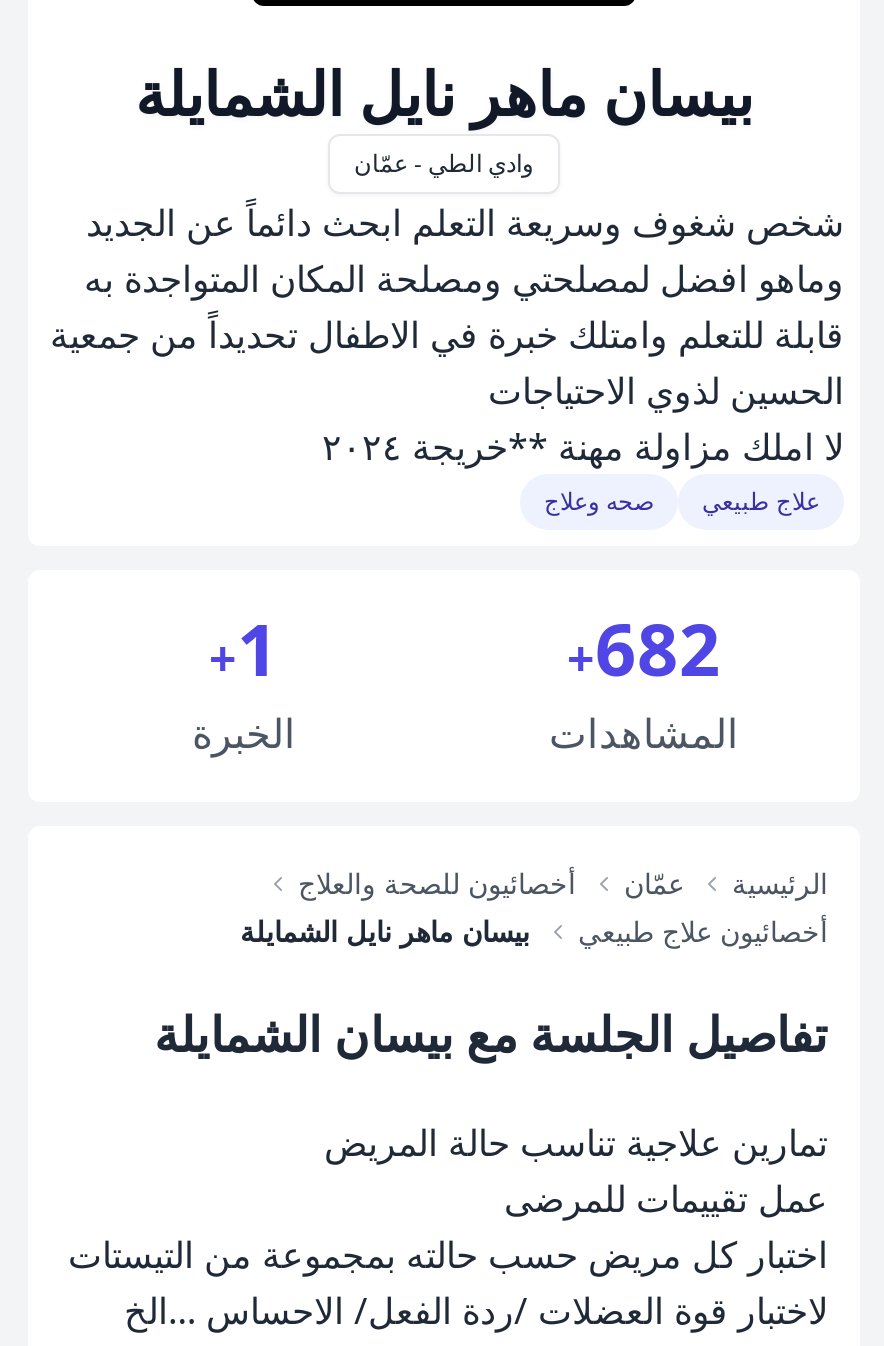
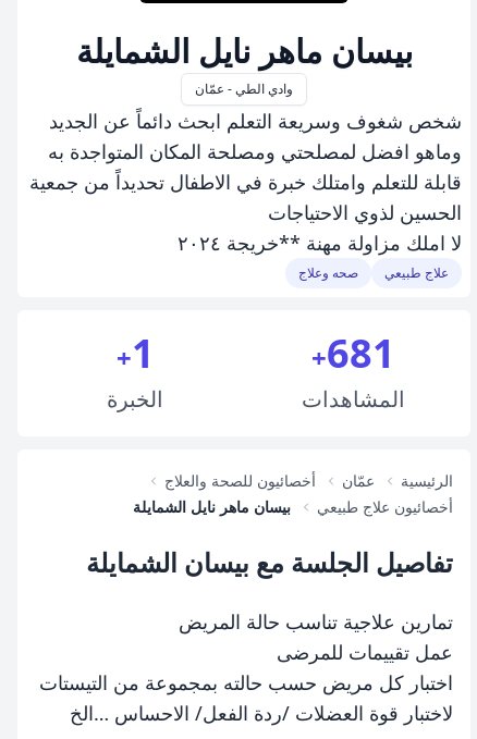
- 682
+ 681
